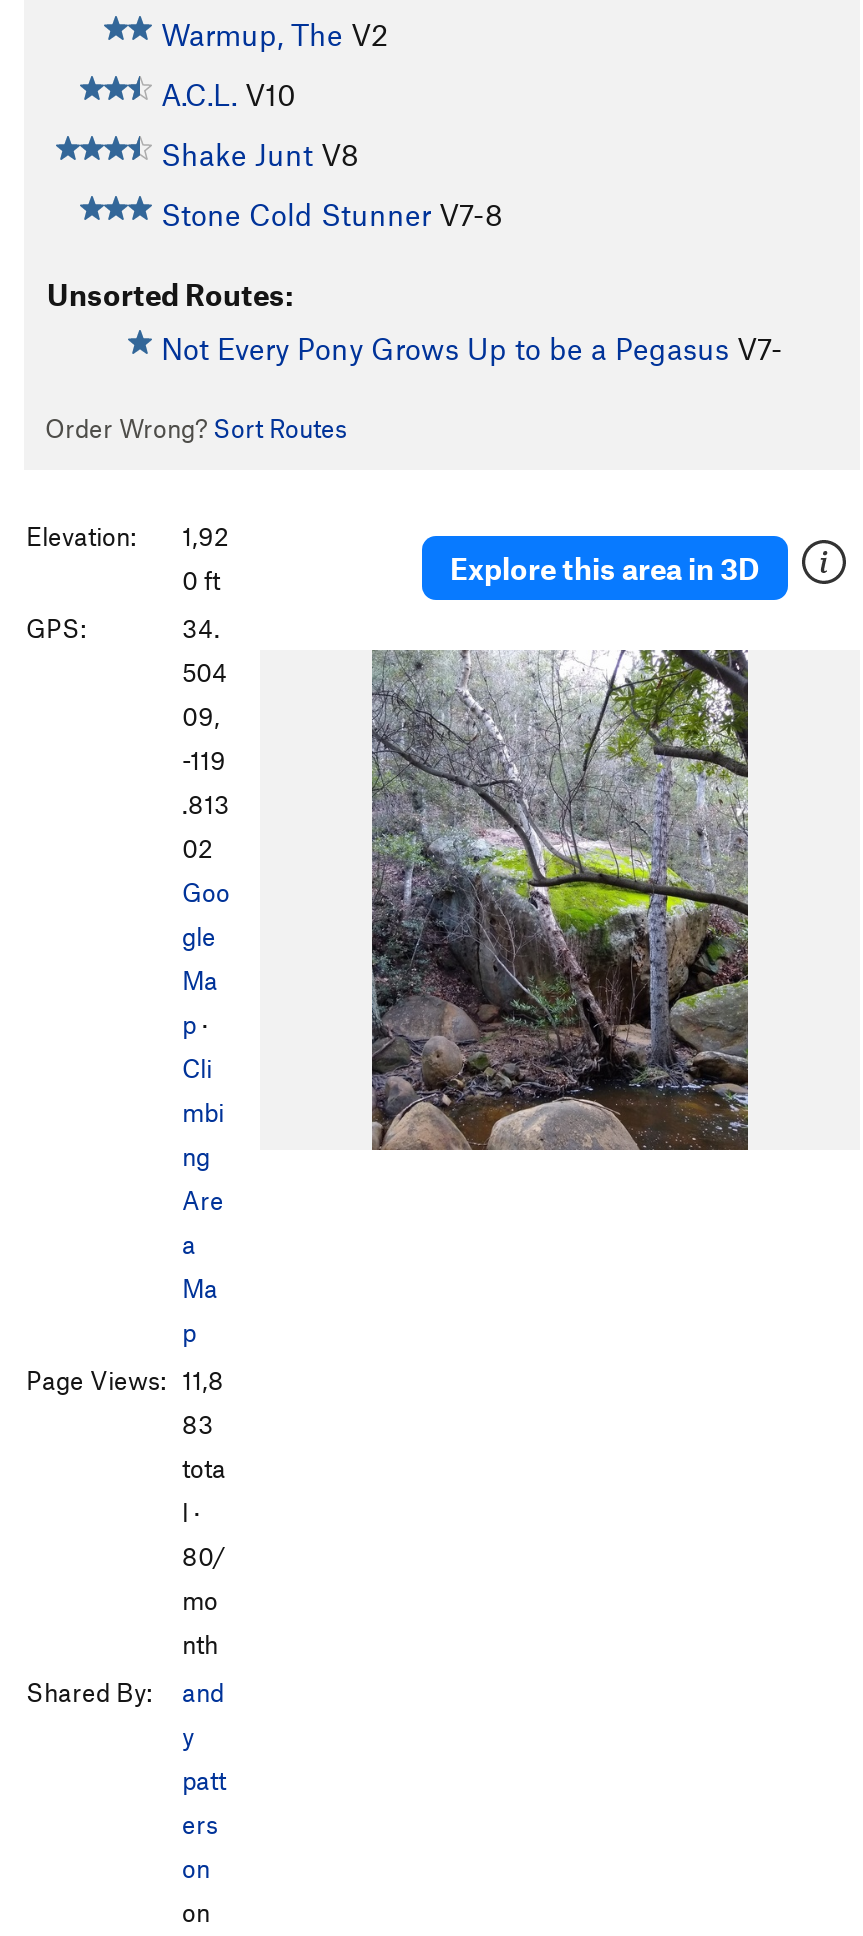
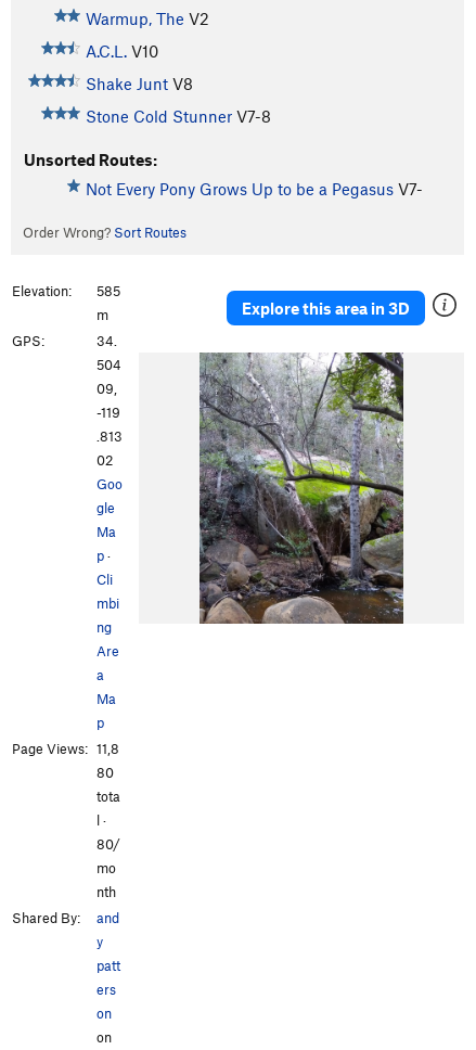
- 1,92
- 0 ft
+ 585
+ m

- 83
+ 80
